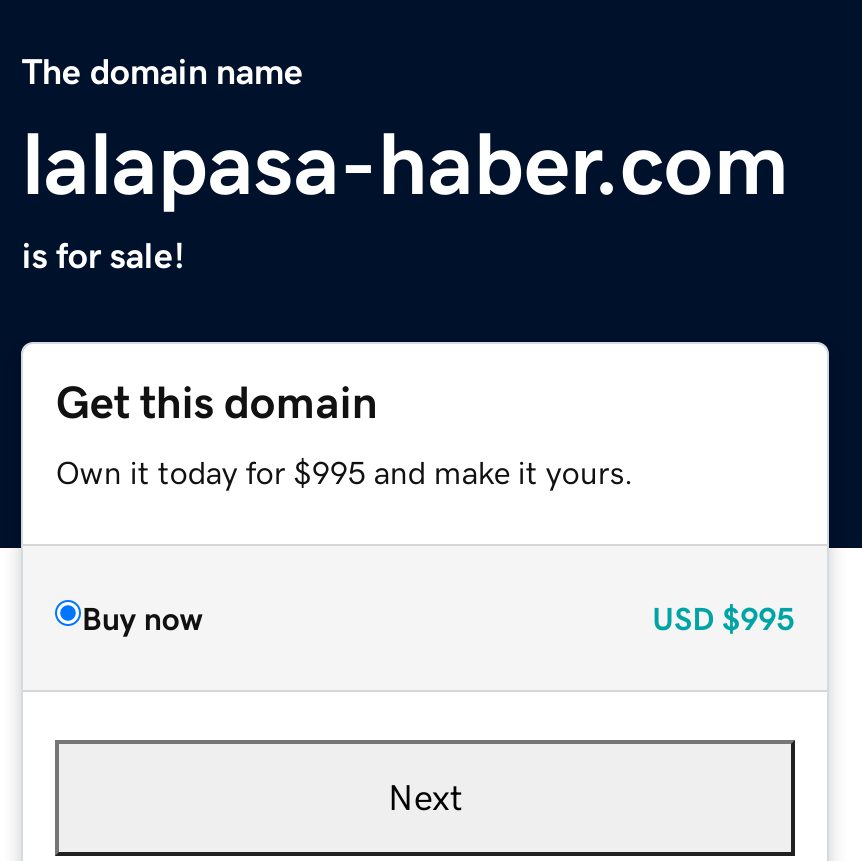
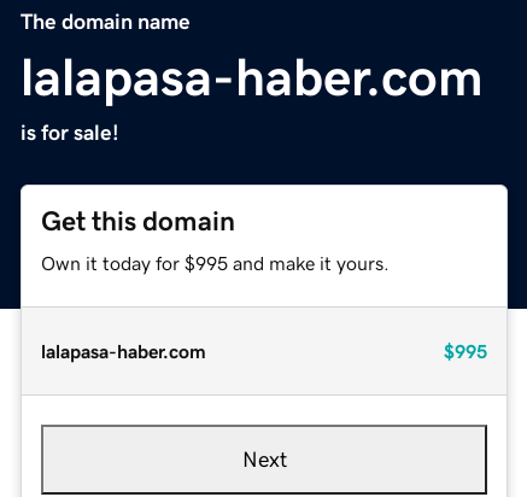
- Buy now
- USD $995
+ lalapasa-haber.com
+ $995
